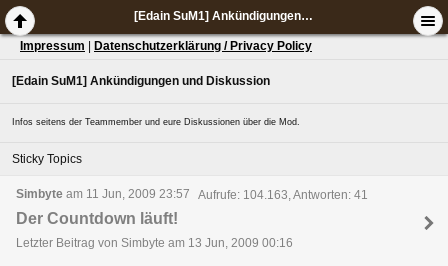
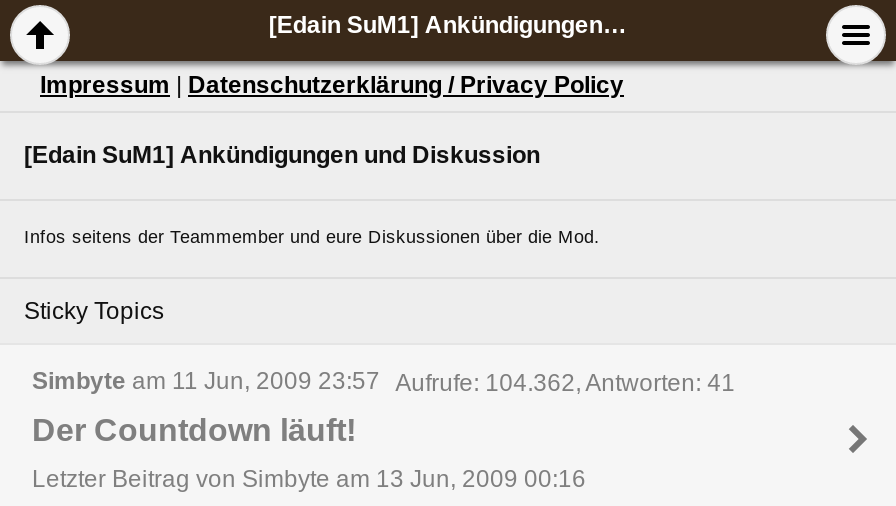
- Simbyte am 11 Jun, 2009 23:57 Aufrufe: 104.163, Antworten: 41
+ Simbyte am 11 Jun, 2009 23:57 Aufrufe: 104.362, Antworten: 41
